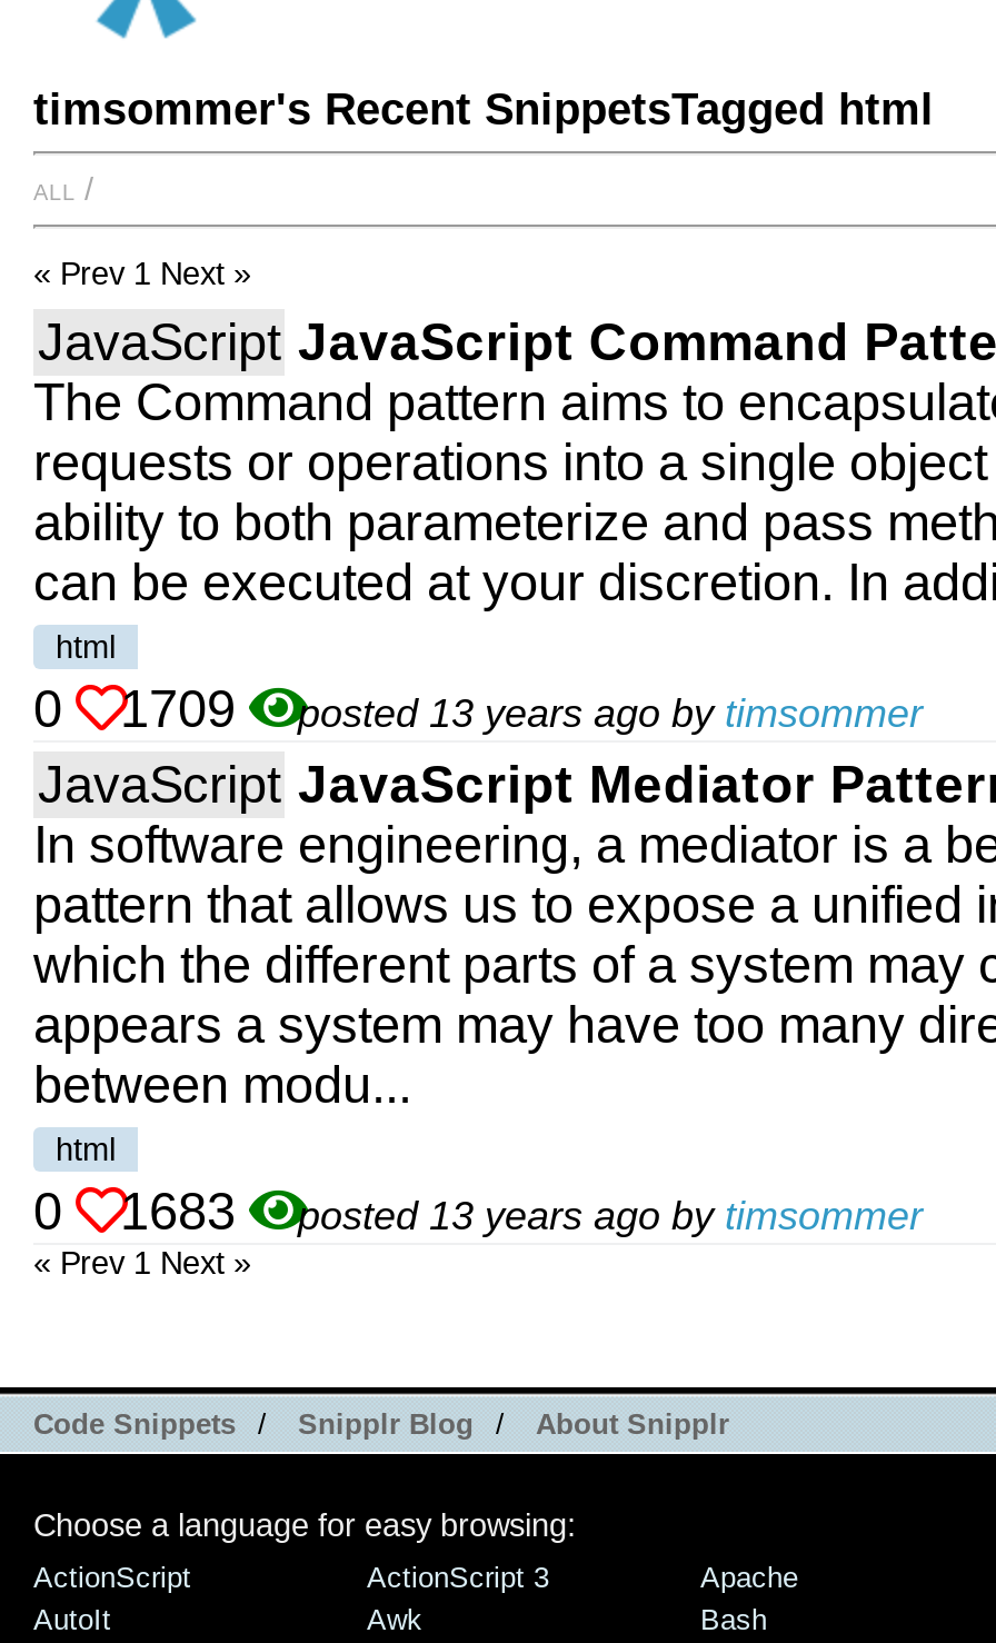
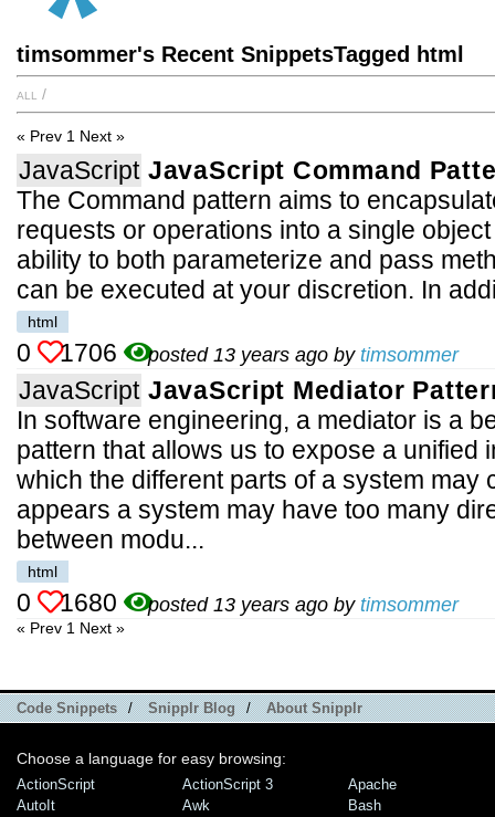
- 0 1709 posted 13 years ago by timsommer
+ 0 1706 posted 13 years ago by timsommer

- 0 1683 posted 13 years ago by timsommer
+ 0 1680 posted 13 years ago by timsommer
